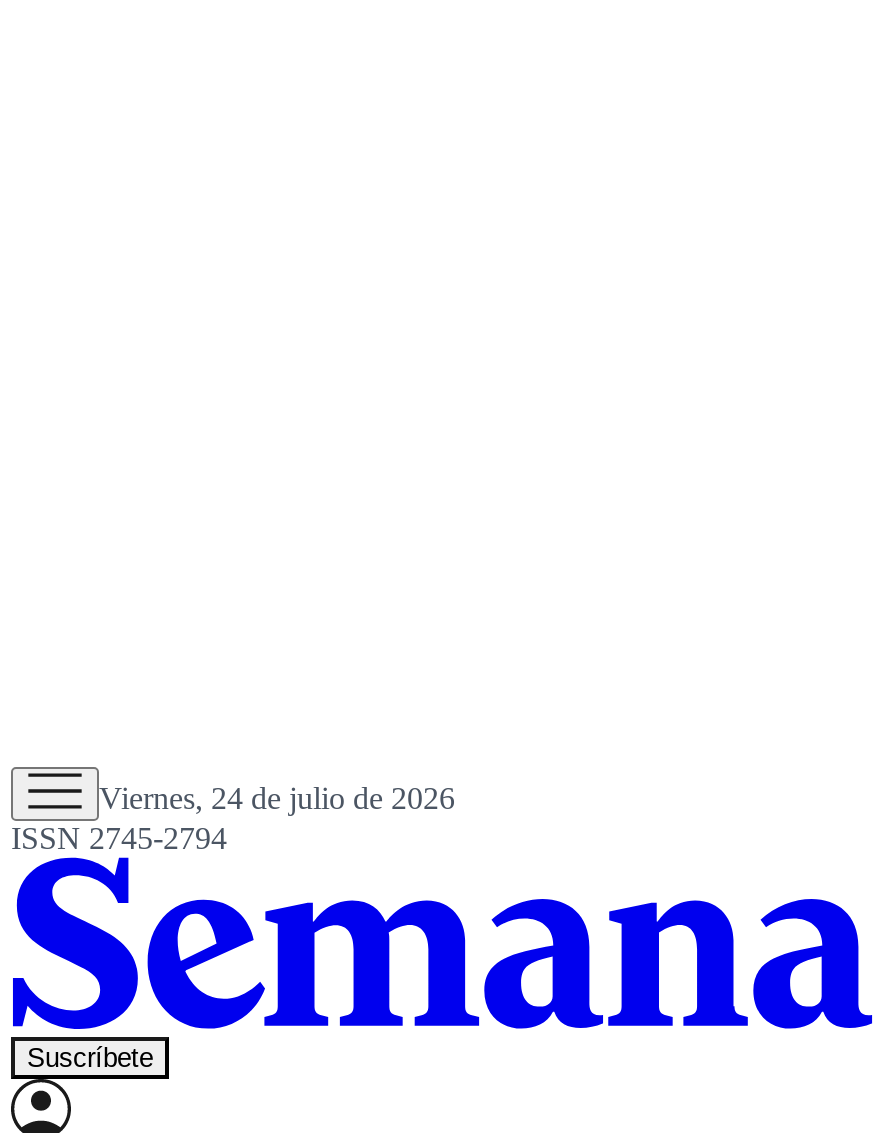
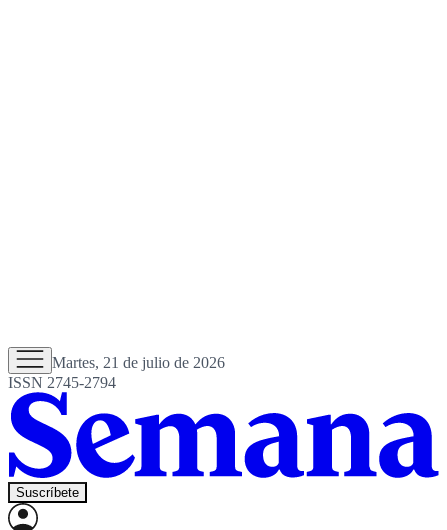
- Viernes, 24 de julio de 2026
+ Martes, 21 de julio de 2026
